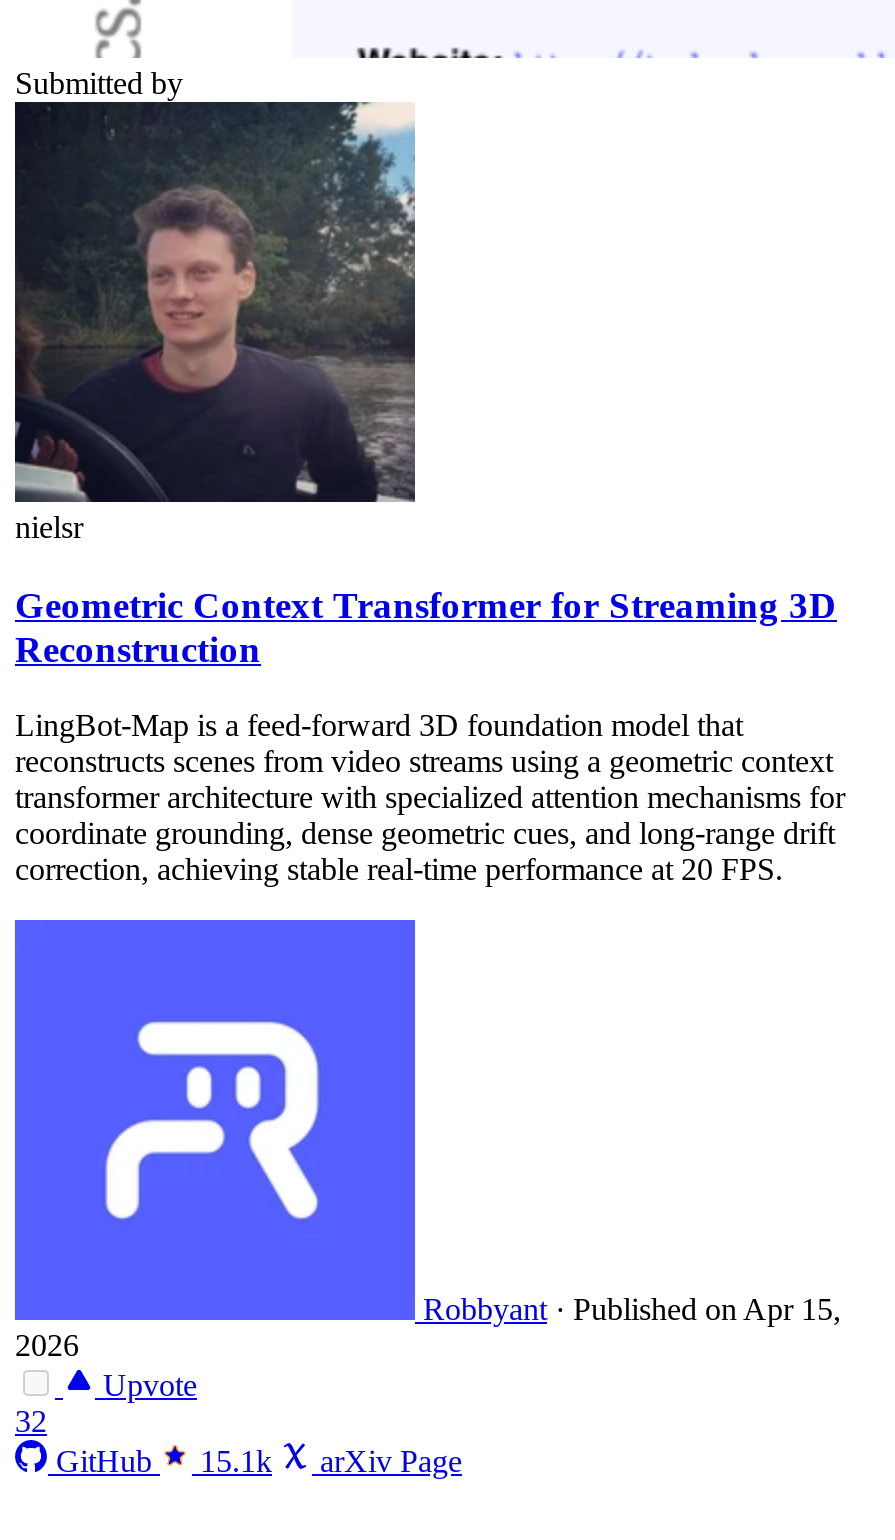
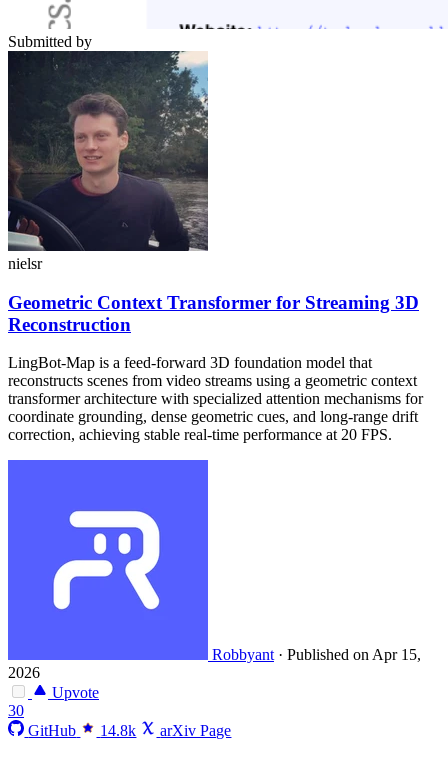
- 32
+ 30

- GitHub 15.1k arXiv Page
+ GitHub 14.8k arXiv Page
